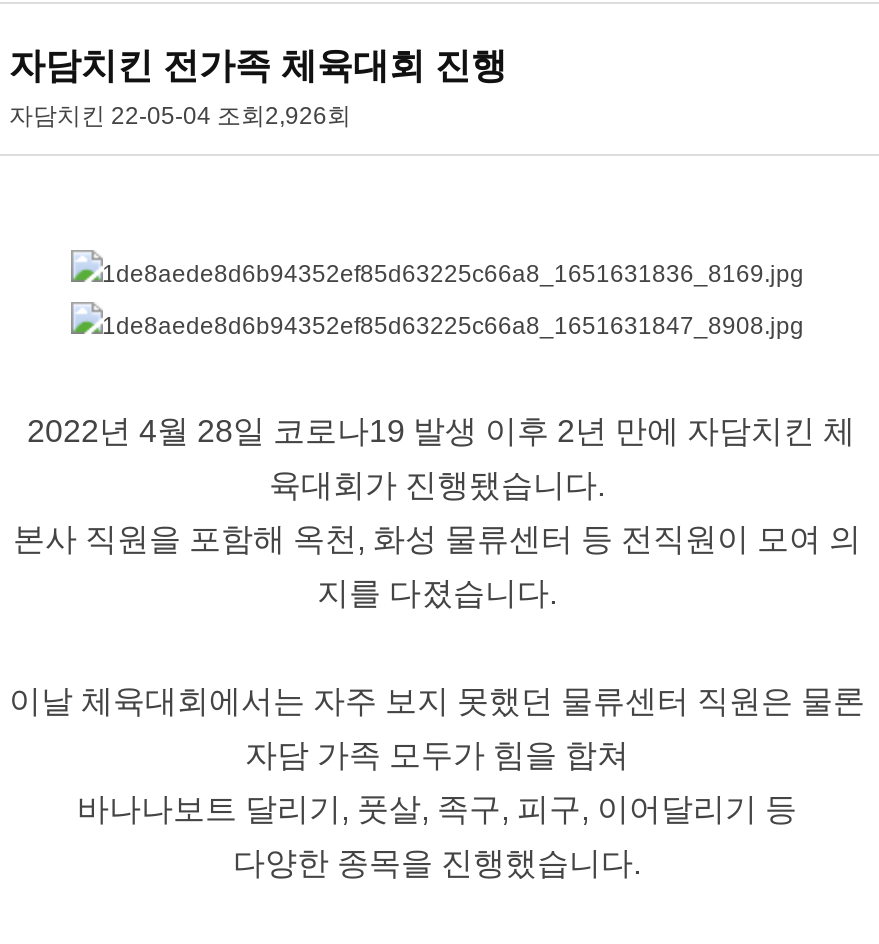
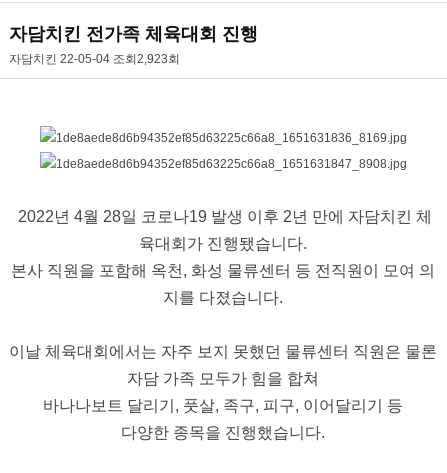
- 자담치킨 22-05-04 조회 2,926회
+ 자담치킨 22-05-04 조회 2,923회
